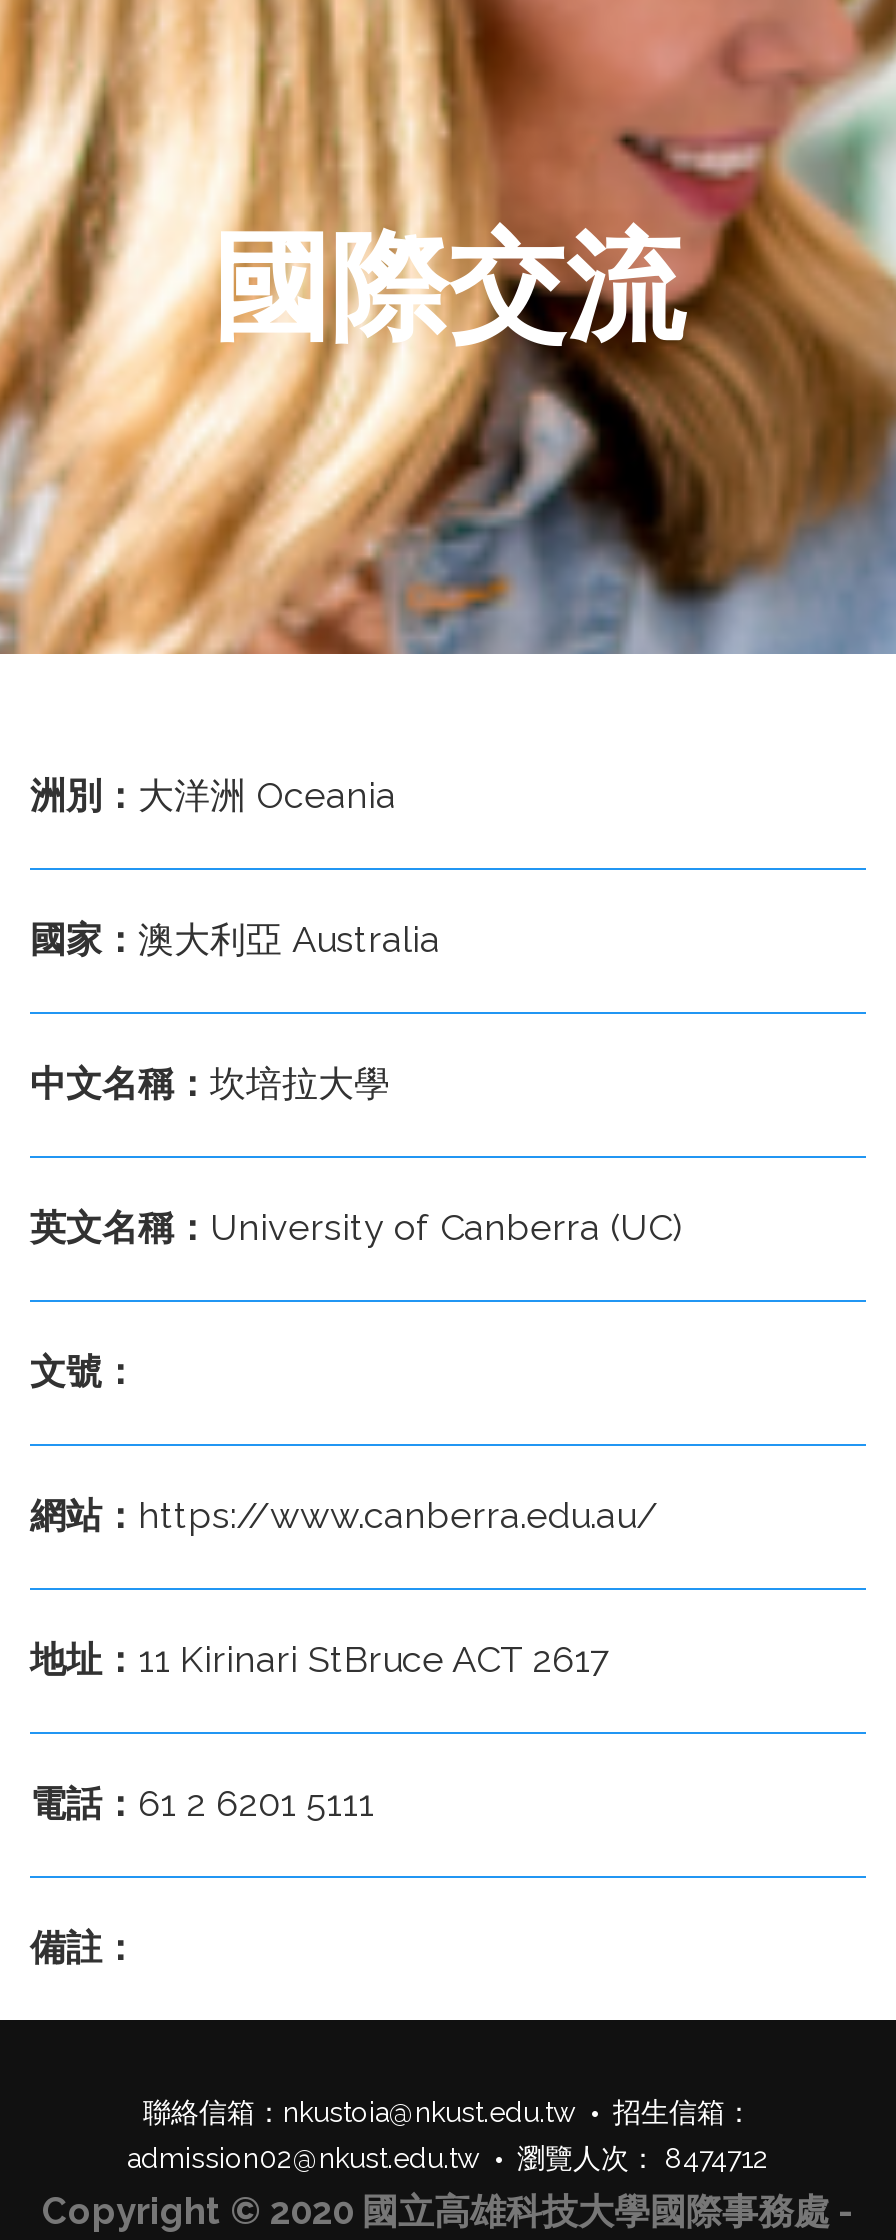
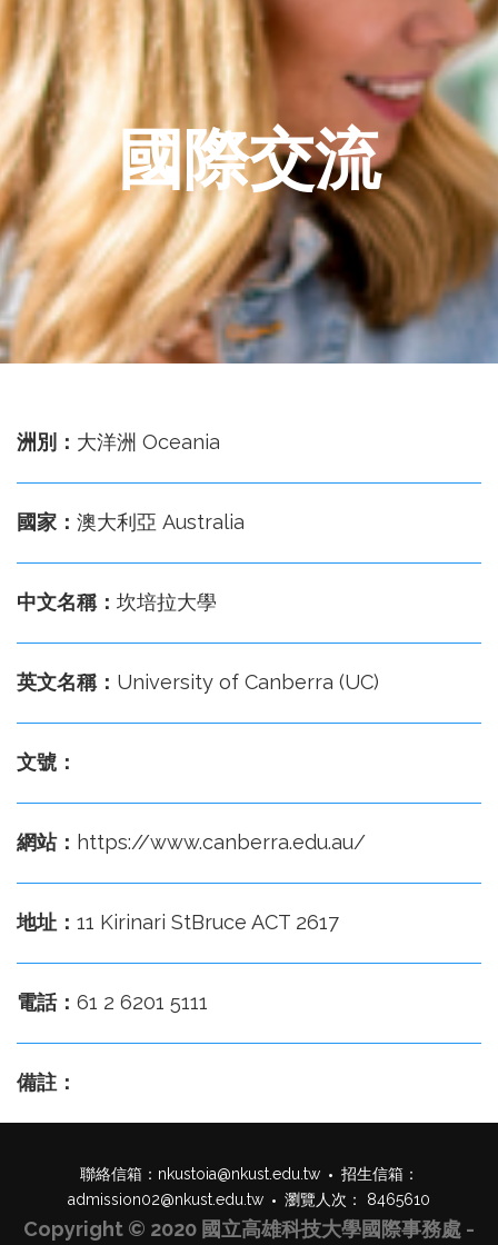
- 瀏覽人次： 8474712
+ 瀏覽人次： 8465610
